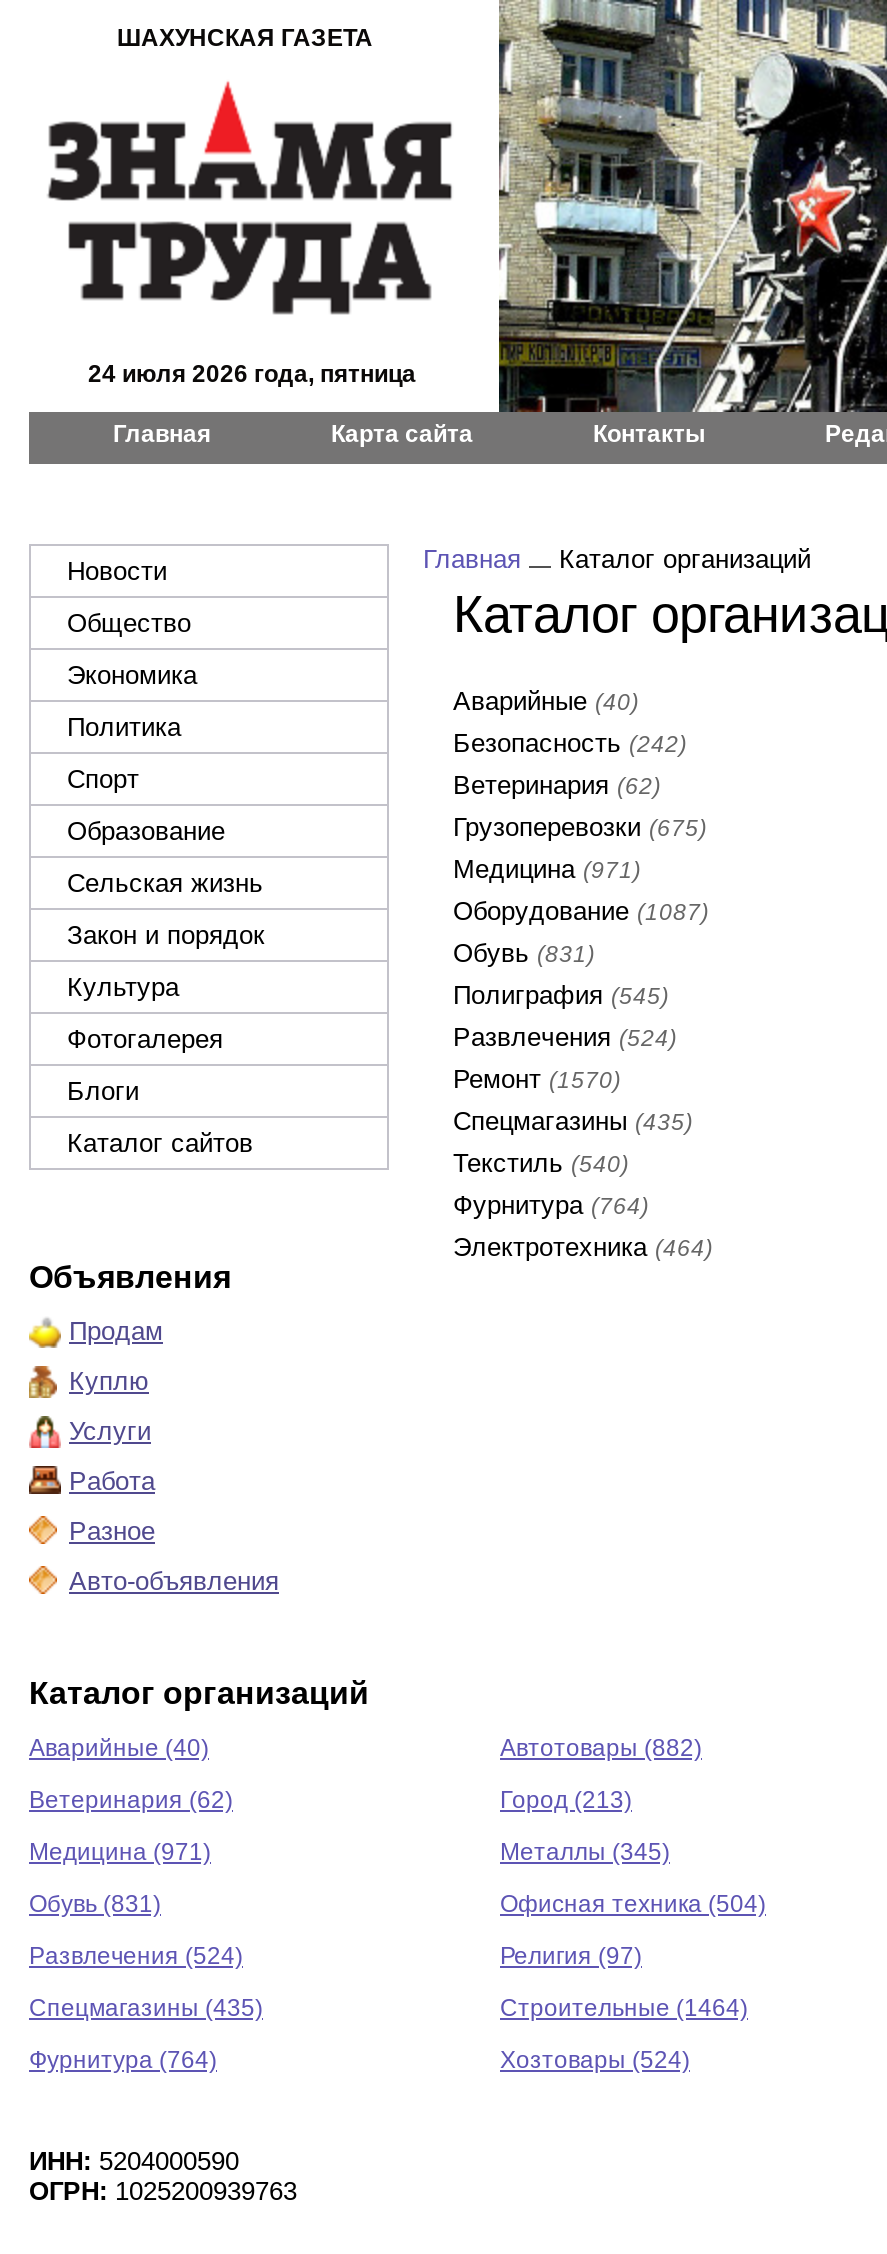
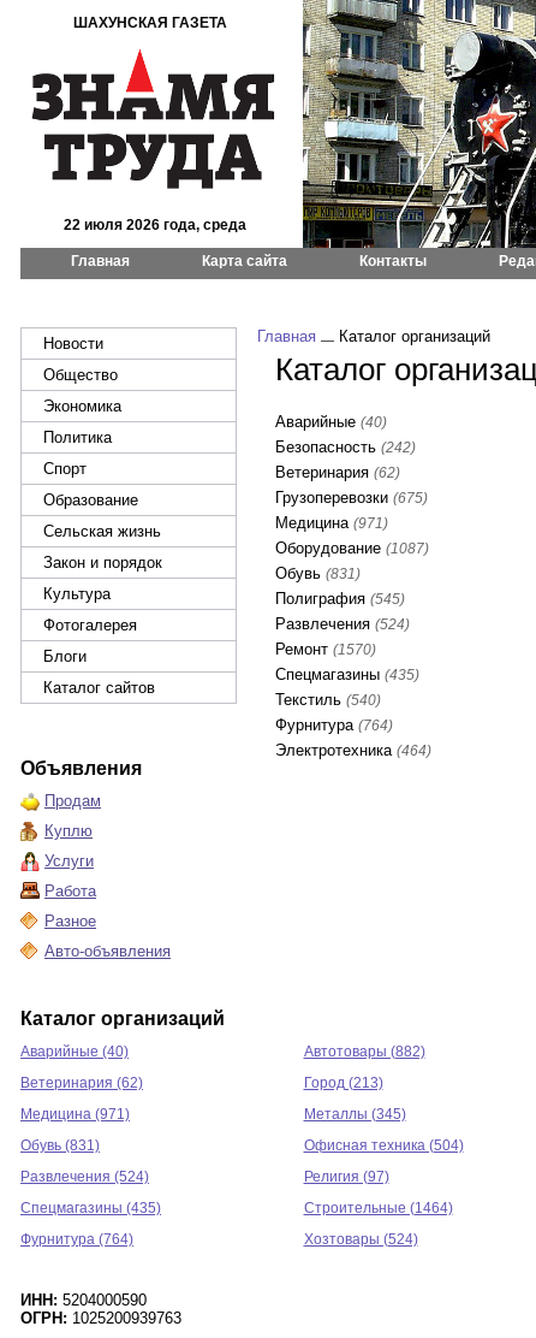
- 24 июля 2026 года, пятница
+ 22 июля 2026 года, среда
